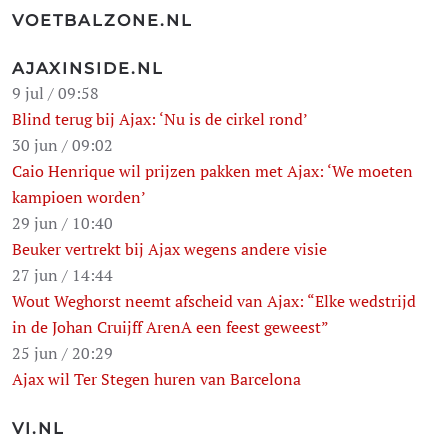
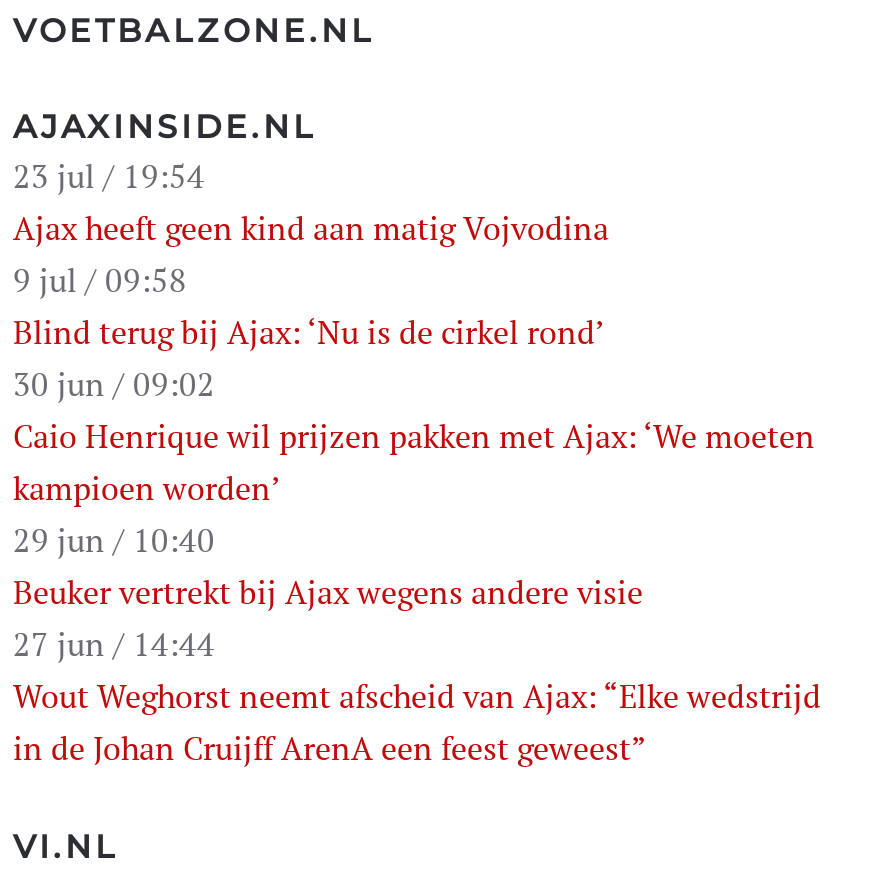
+ 23 jul / 19:54
+ Ajax heeft geen kind aan matig Vojvodina

moved down: 9 jul / 09:58 | Blind terug bij Ajax: ‘Nu is de cirkel rond’ | 30 jun / 09:02 | ... | Wout Weghorst neemt afscheid van Ajax: “Elke wedstrijd | in de Johan Cruijff ArenA een feest geweest”

- 25 jun / 20:29
- Ajax wil Ter Stegen huren van Barcelona
